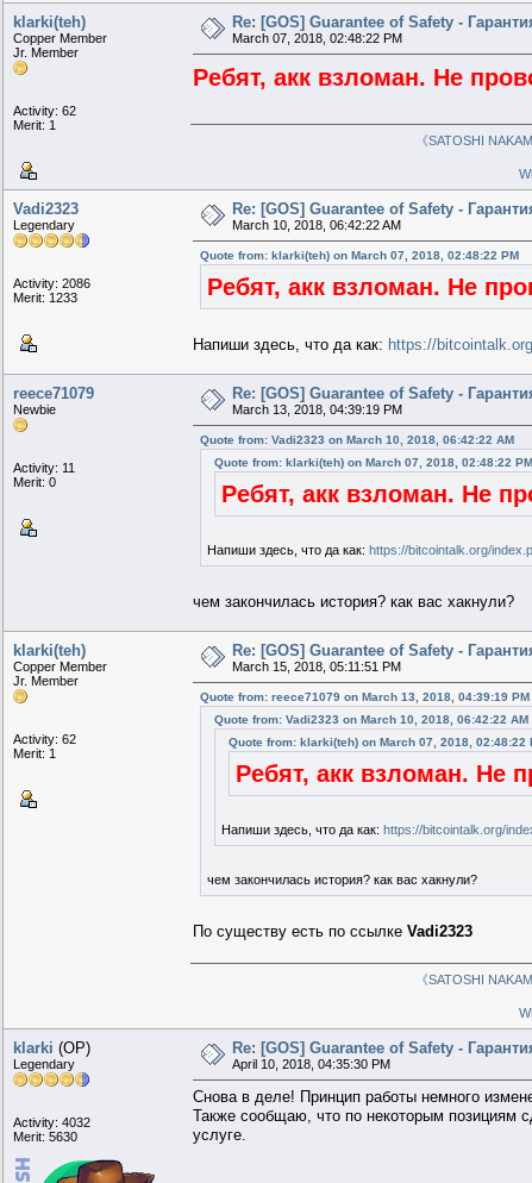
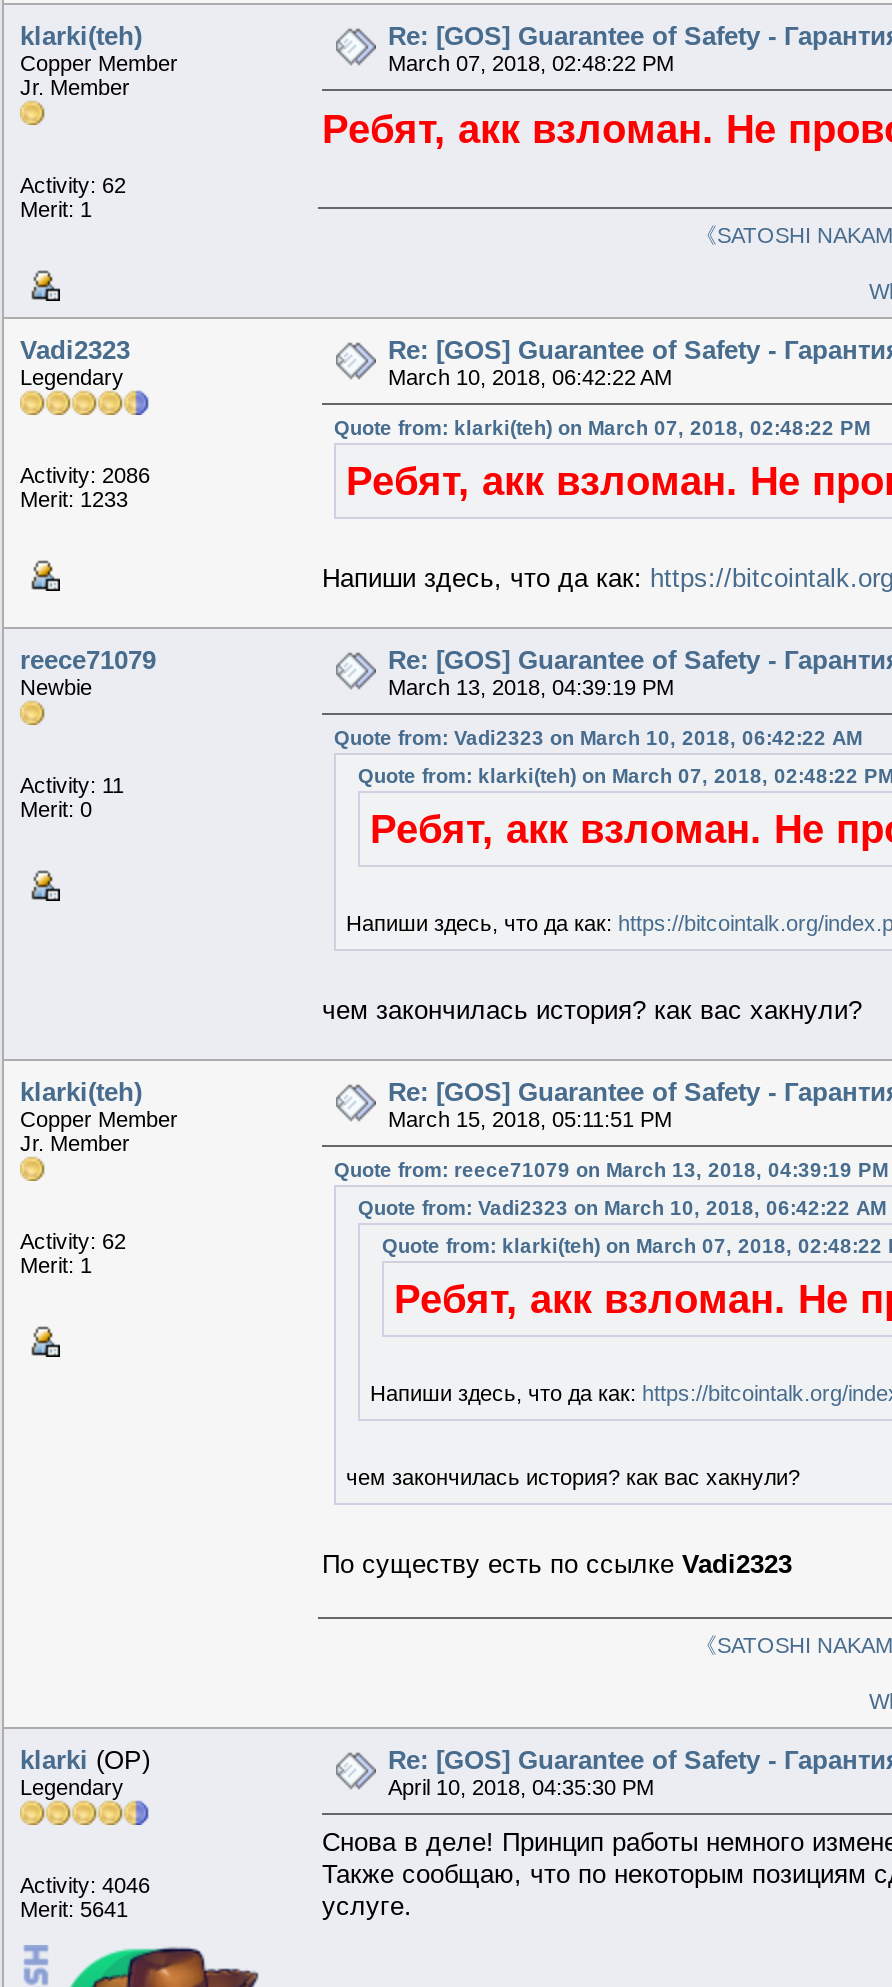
- Activity: 4032
+ Activity: 4046

- Merit: 5630
+ Merit: 5641
